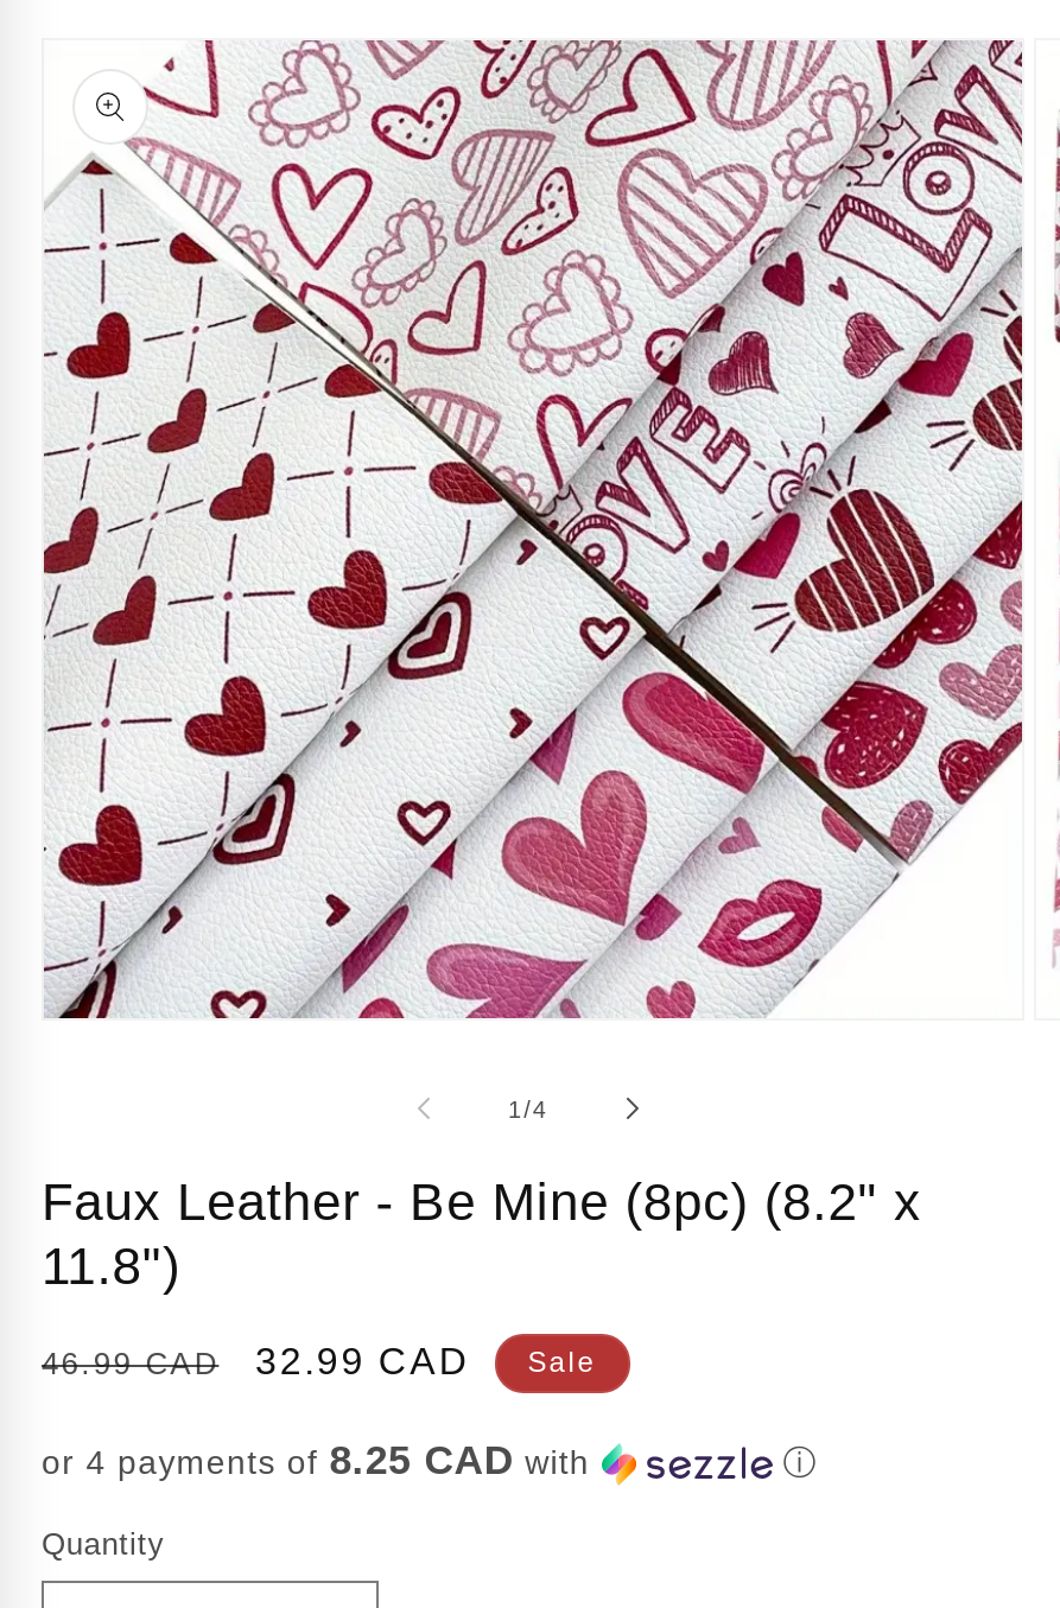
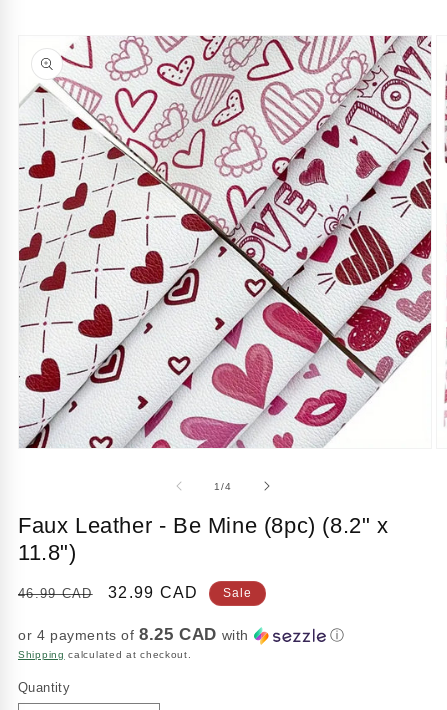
+ Shipping calculated at checkout.
